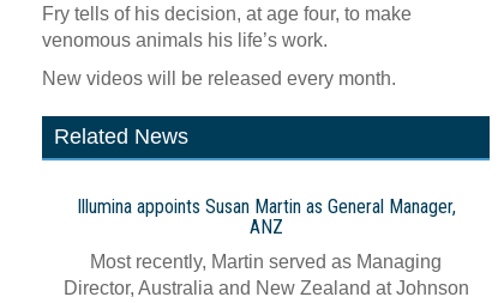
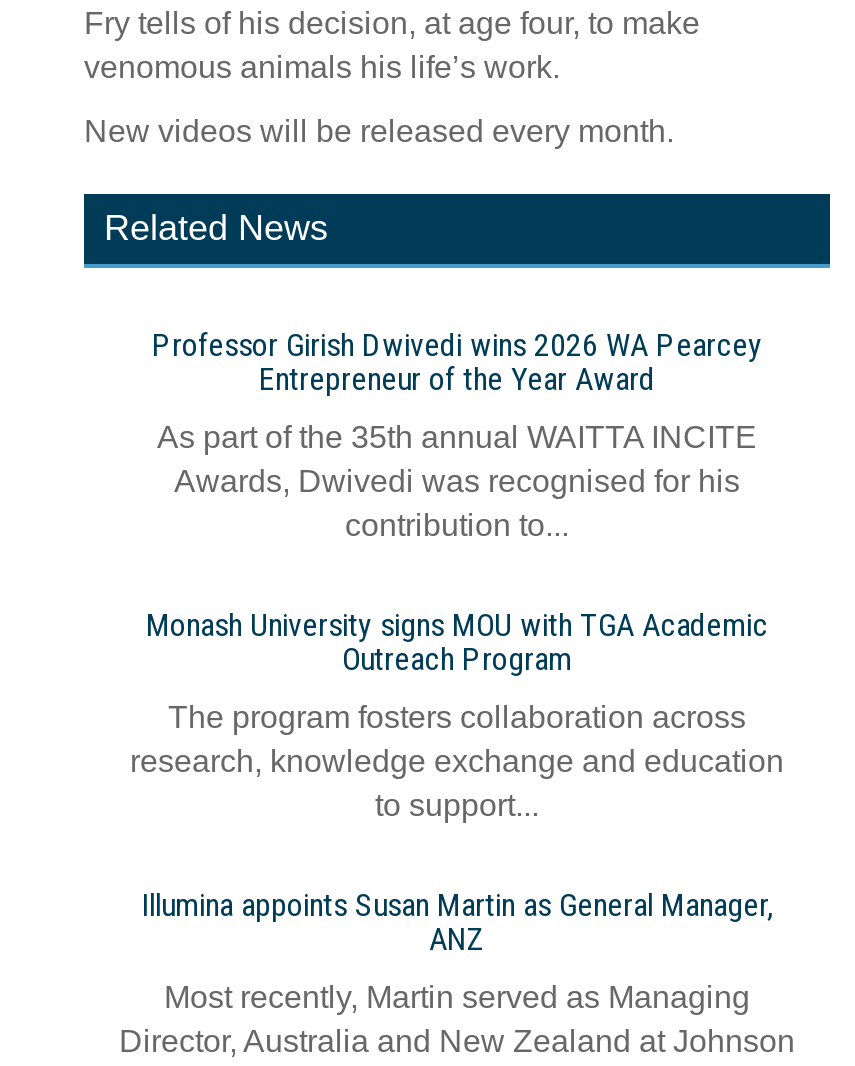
+ Professor Girish Dwivedi wins 2026 WA Pearcey
+ Entrepreneur of the Year Award
+ As part of the 35th annual WAITTA INCITE
+ Awards, Dwivedi was recognised for his
+ contribution to...
+ Monash University signs MOU with TGA Academic
+ Outreach Program
+ The program fosters collaboration across
+ research, knowledge exchange and education
+ to support...
